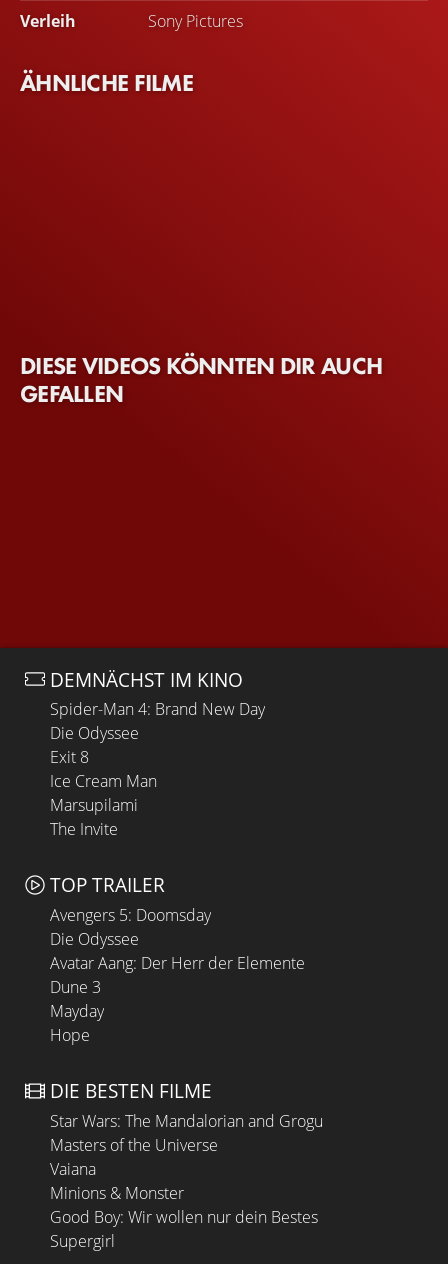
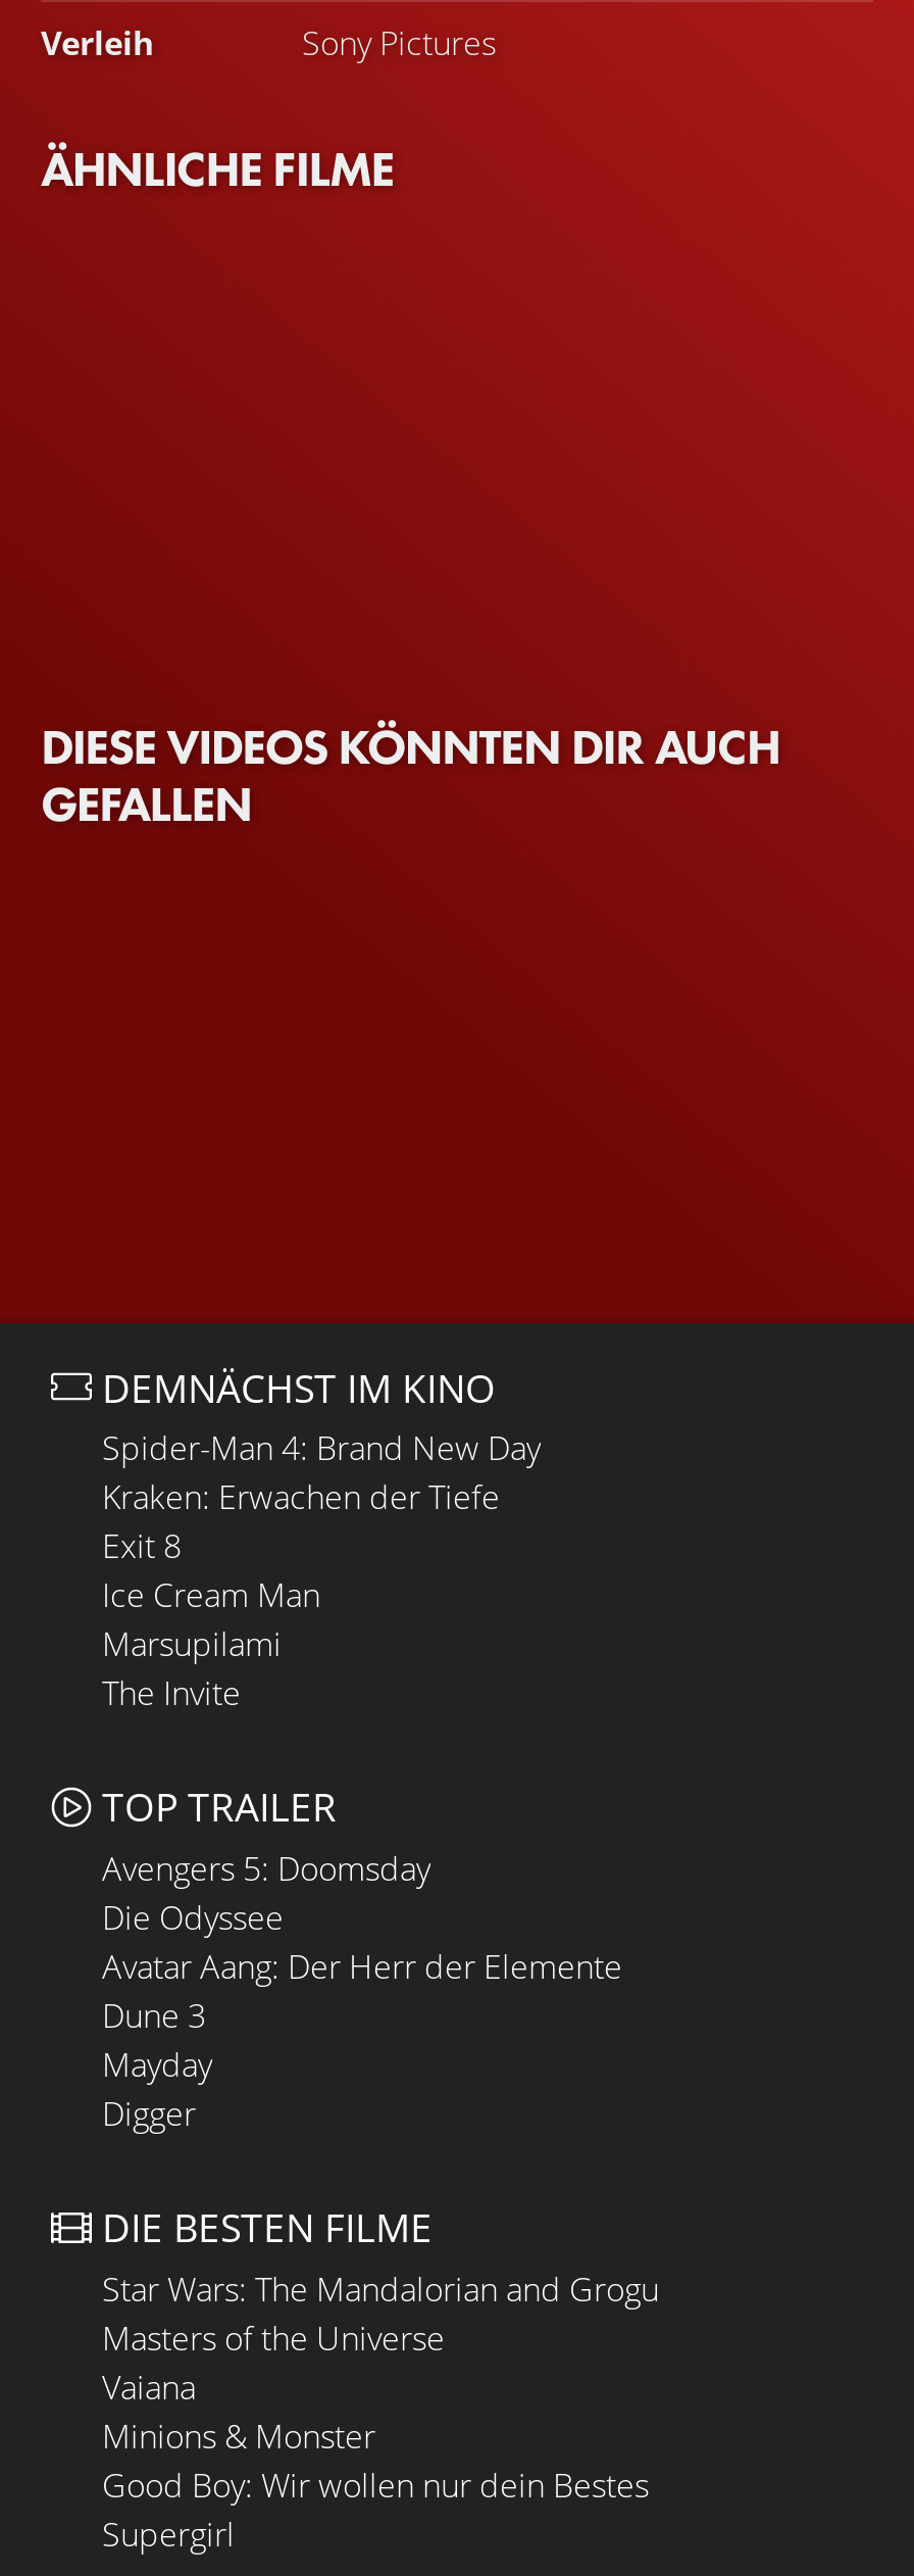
- Die Odyssee
+ Kraken: Erwachen der Tiefe

- Hope
+ Digger
